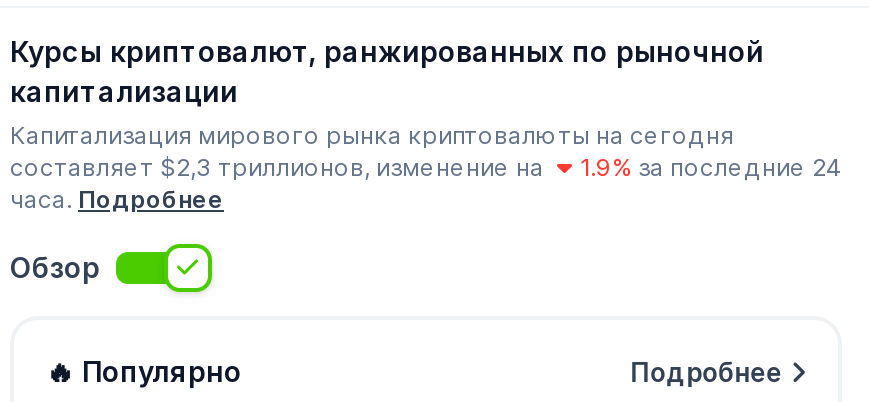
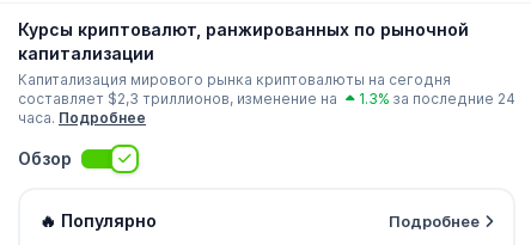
- составляет $2,3 триллионов, изменение на 1.9% за последние 24
+ составляет $2,3 триллионов, изменение на 1.3% за последние 24
